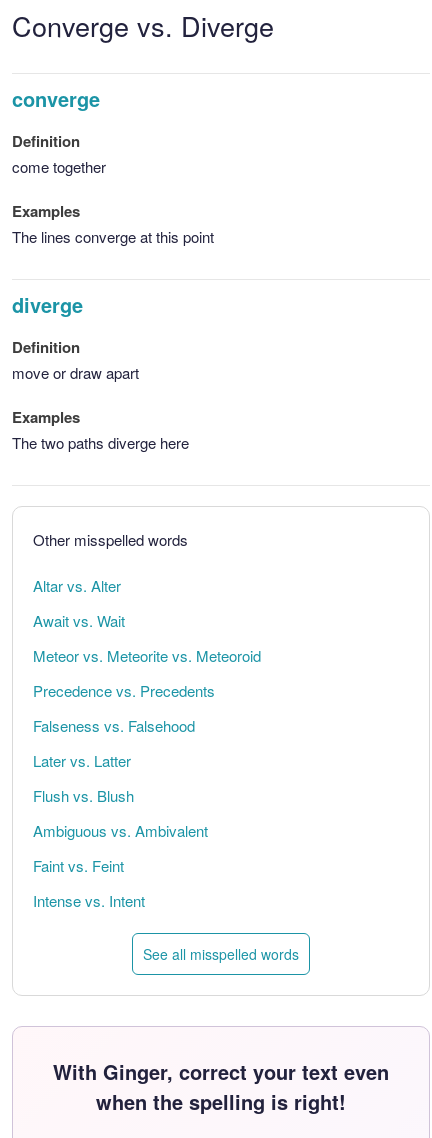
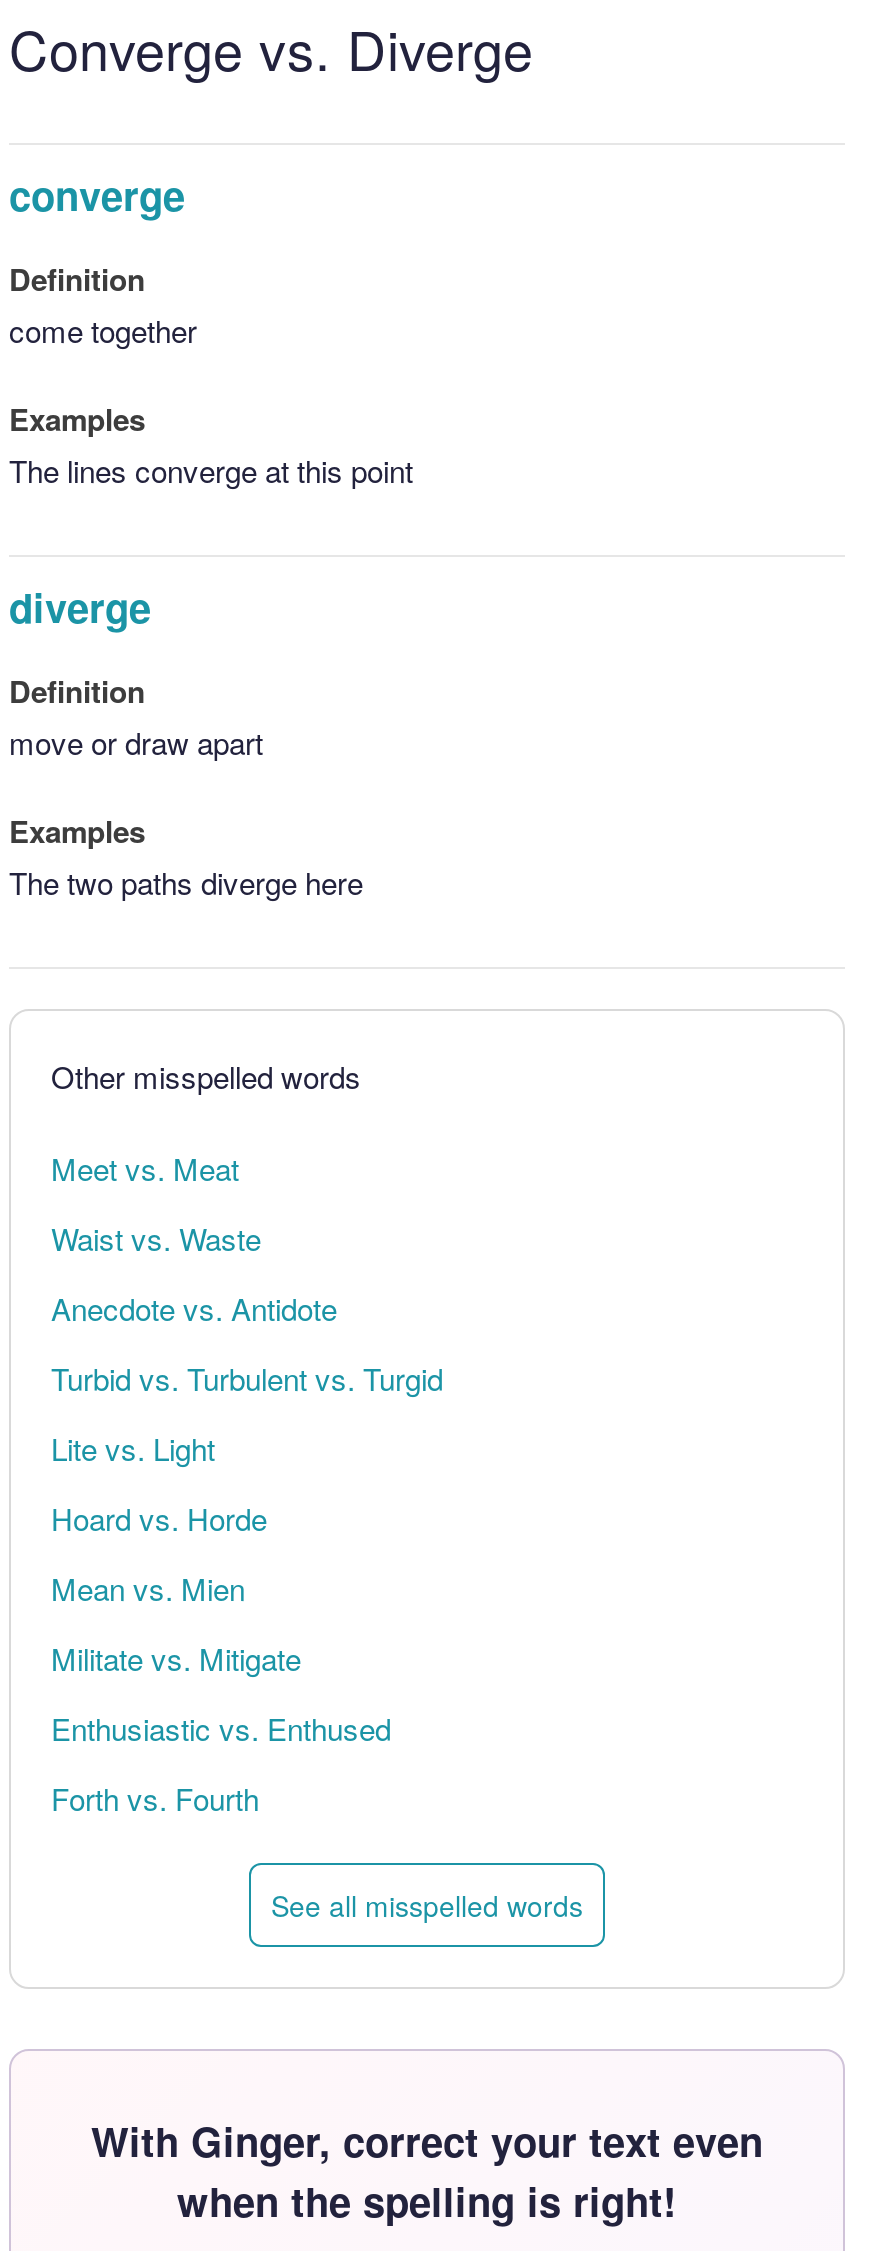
- Altar vs. Alter
+ Meet vs. Meat

- Await vs. Wait
+ Waist vs. Waste

- Meteor vs. Meteorite vs. Meteoroid
+ Anecdote vs. Antidote

- Precedence vs. Precedents
+ Turbid vs. Turbulent vs. Turgid

- Falseness vs. Falsehood
+ Lite vs. Light

- Later vs. Latter
+ Hoard vs. Horde

- Flush vs. Blush
+ Mean vs. Mien

- Ambiguous vs. Ambivalent
+ Militate vs. Mitigate

- Faint vs. Feint
+ Enthusiastic vs. Enthused

- Intense vs. Intent
+ Forth vs. Fourth
